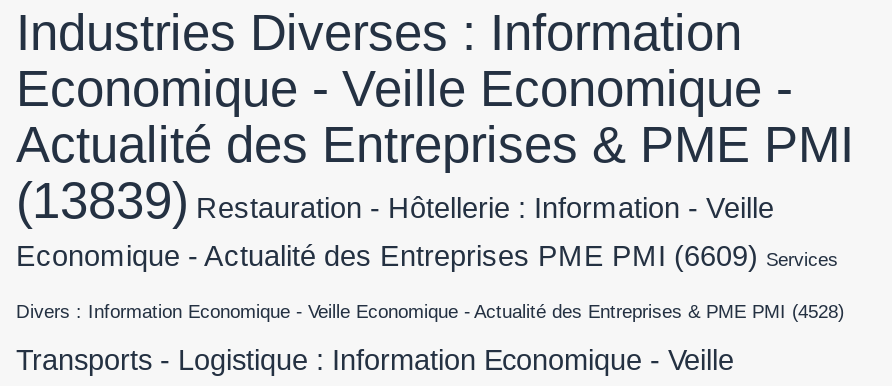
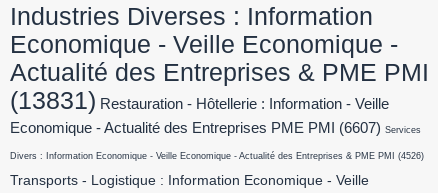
- (13839) Restauration - Hôtellerie : Information - Veille
+ (13831) Restauration - Hôtellerie : Information - Veille

- Economique - Actualité des Entreprises PME PMI (6609) Services
+ Economique - Actualité des Entreprises PME PMI (6607) Services

- Divers : Information Economique - Veille Economique - Actualité des Entreprises & PME PMI (4528)
+ Divers : Information Economique - Veille Economique - Actualité des Entreprises & PME PMI (4526)
